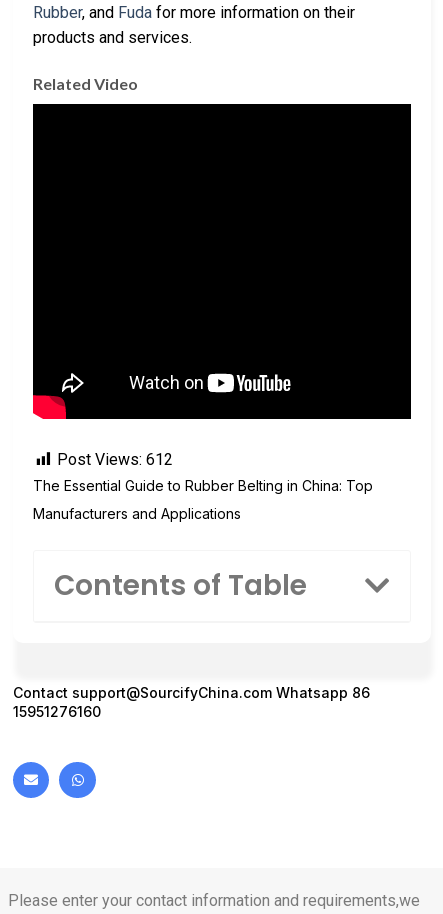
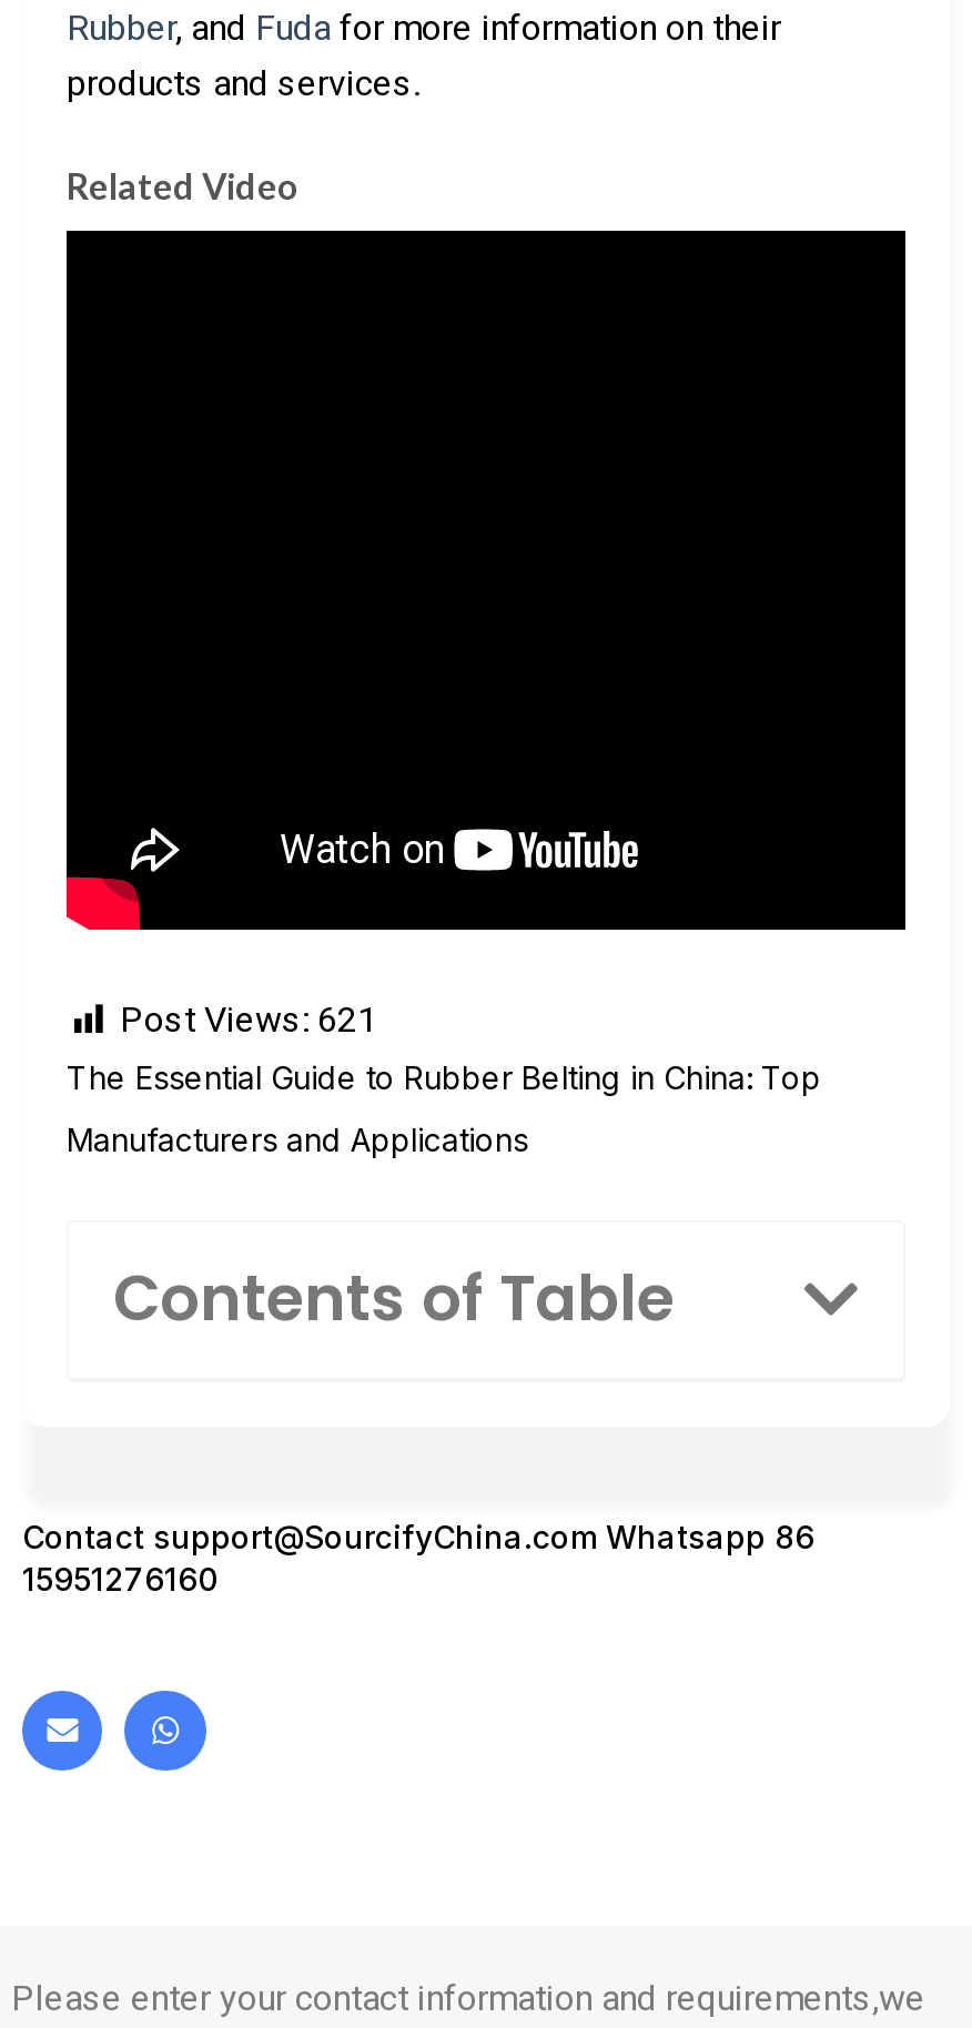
- Post Views: 612
+ Post Views: 621
